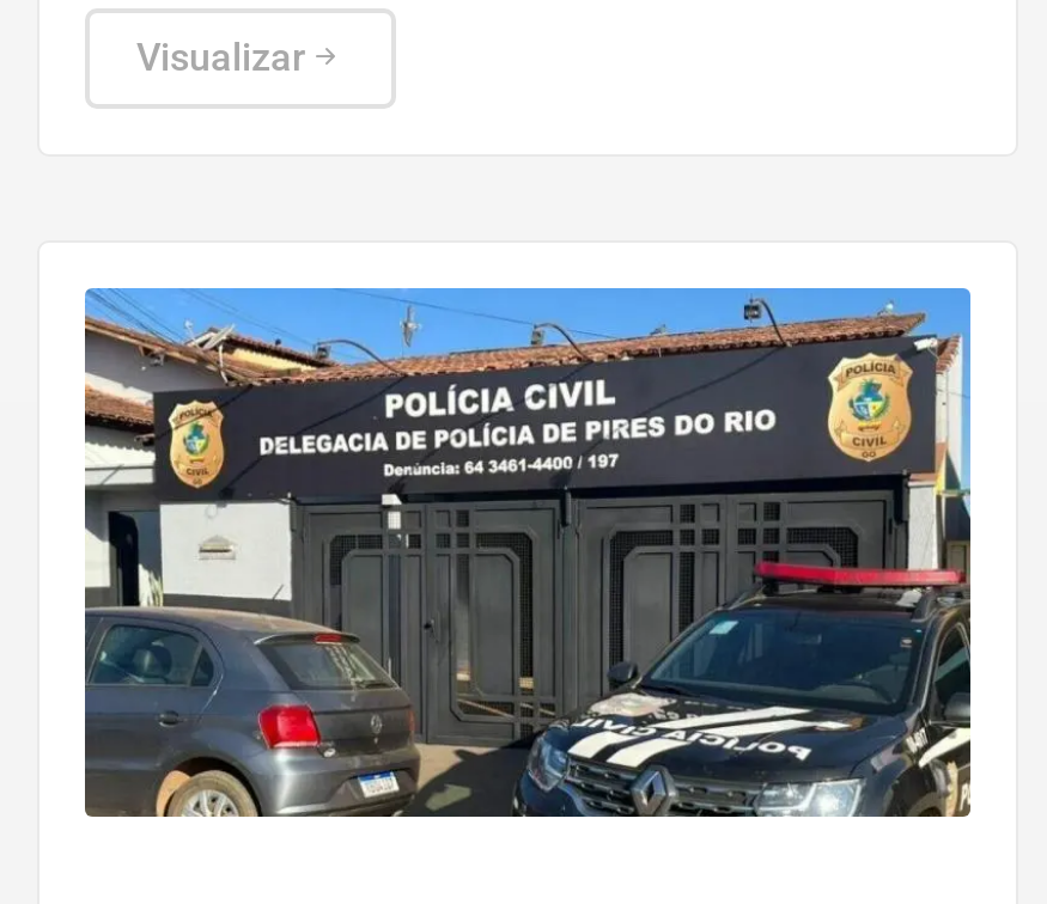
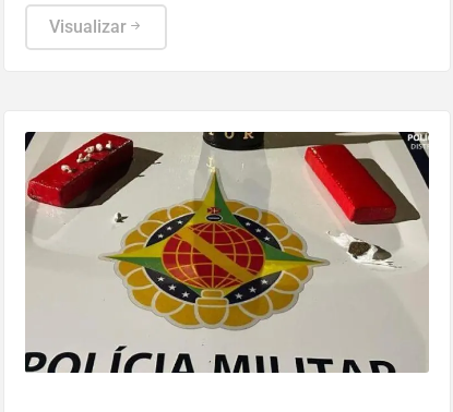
- [image]
+ [image]
